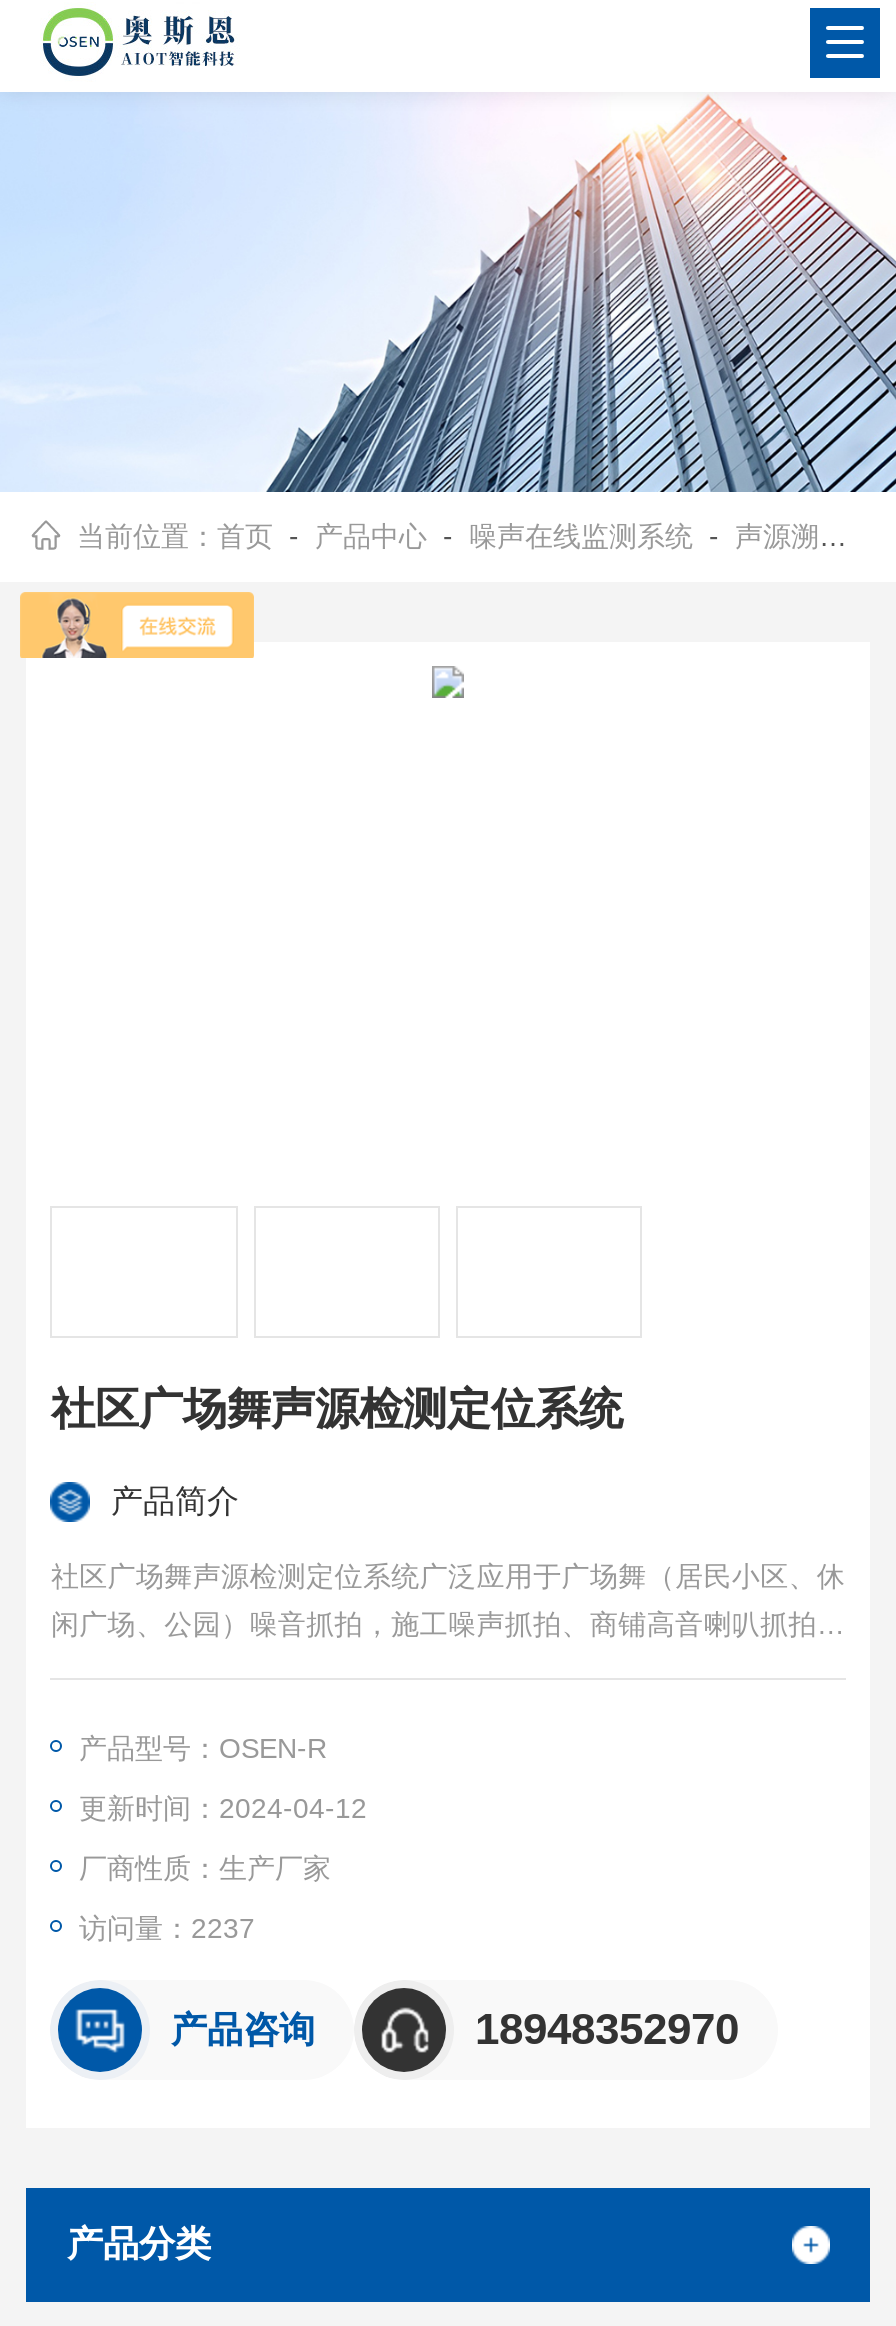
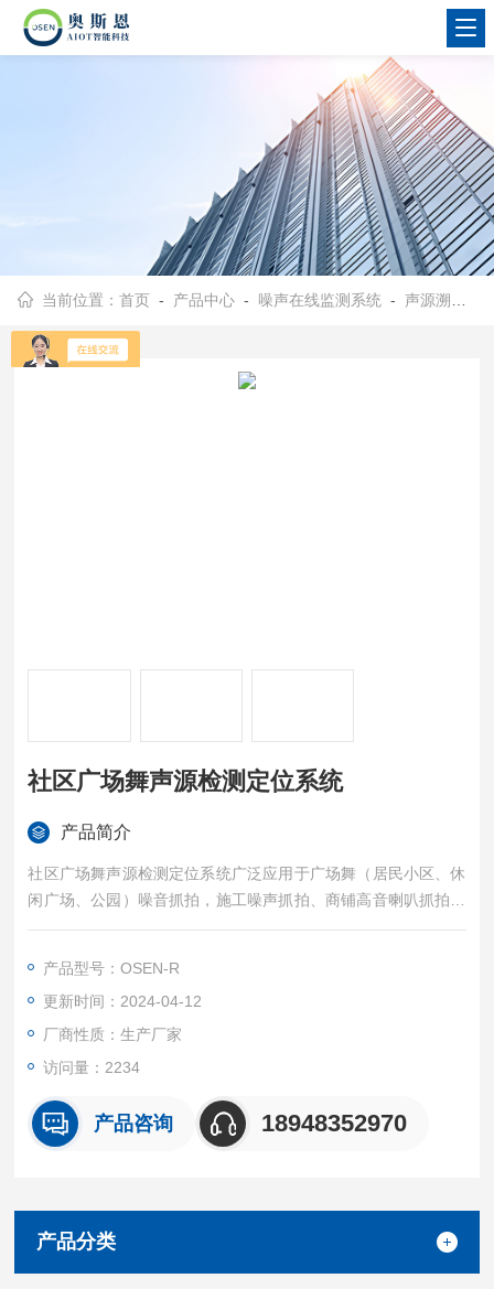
- 访问量：2237
+ 访问量：2234
